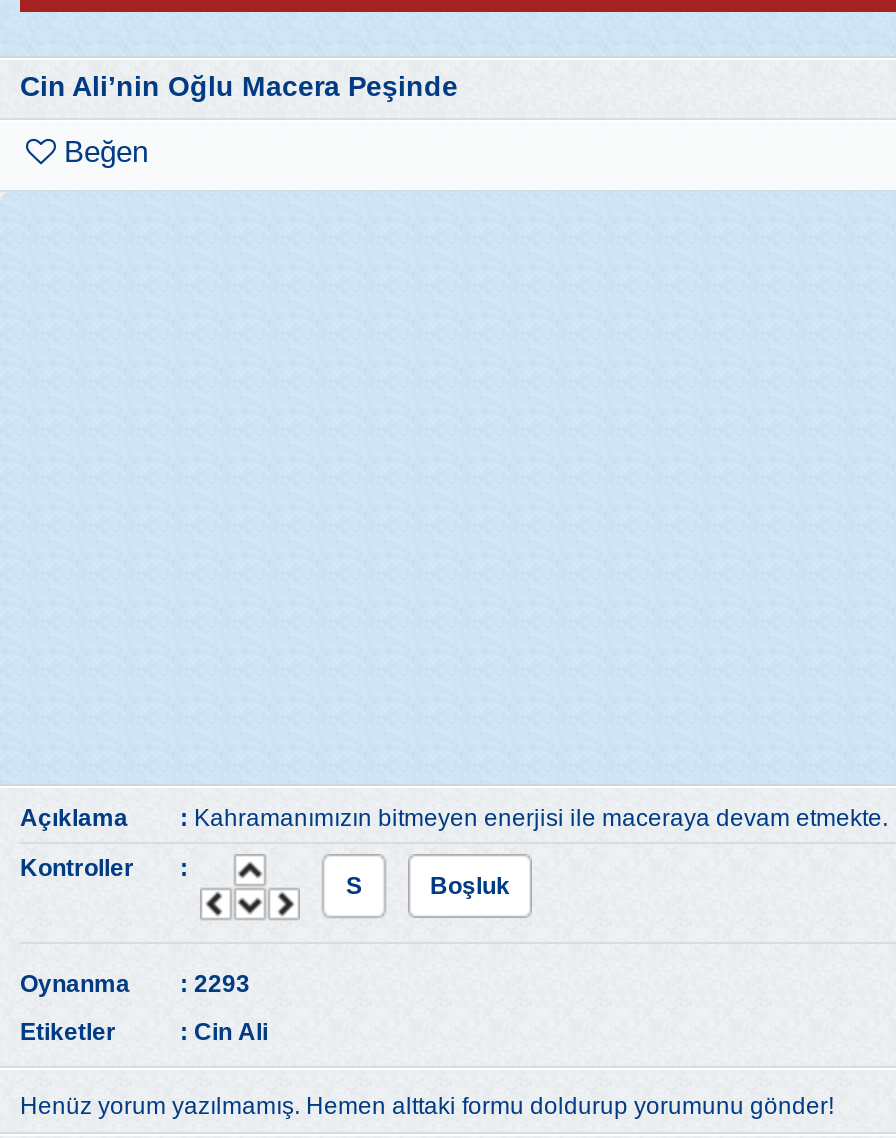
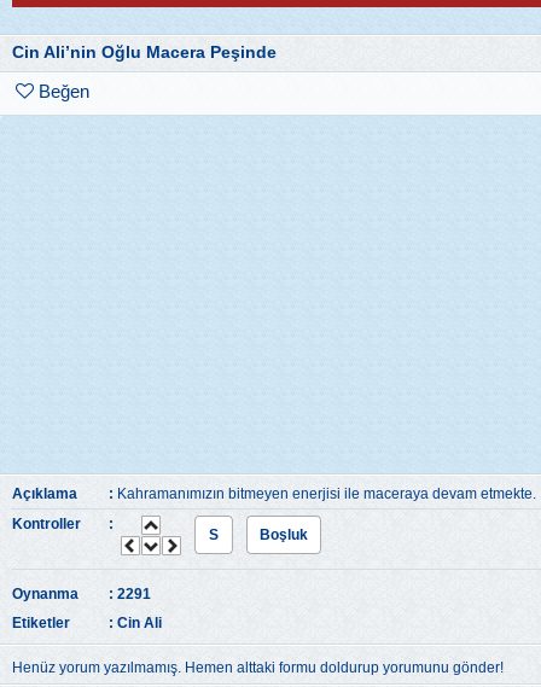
- Oynanma : 2293
+ Oynanma : 2291
